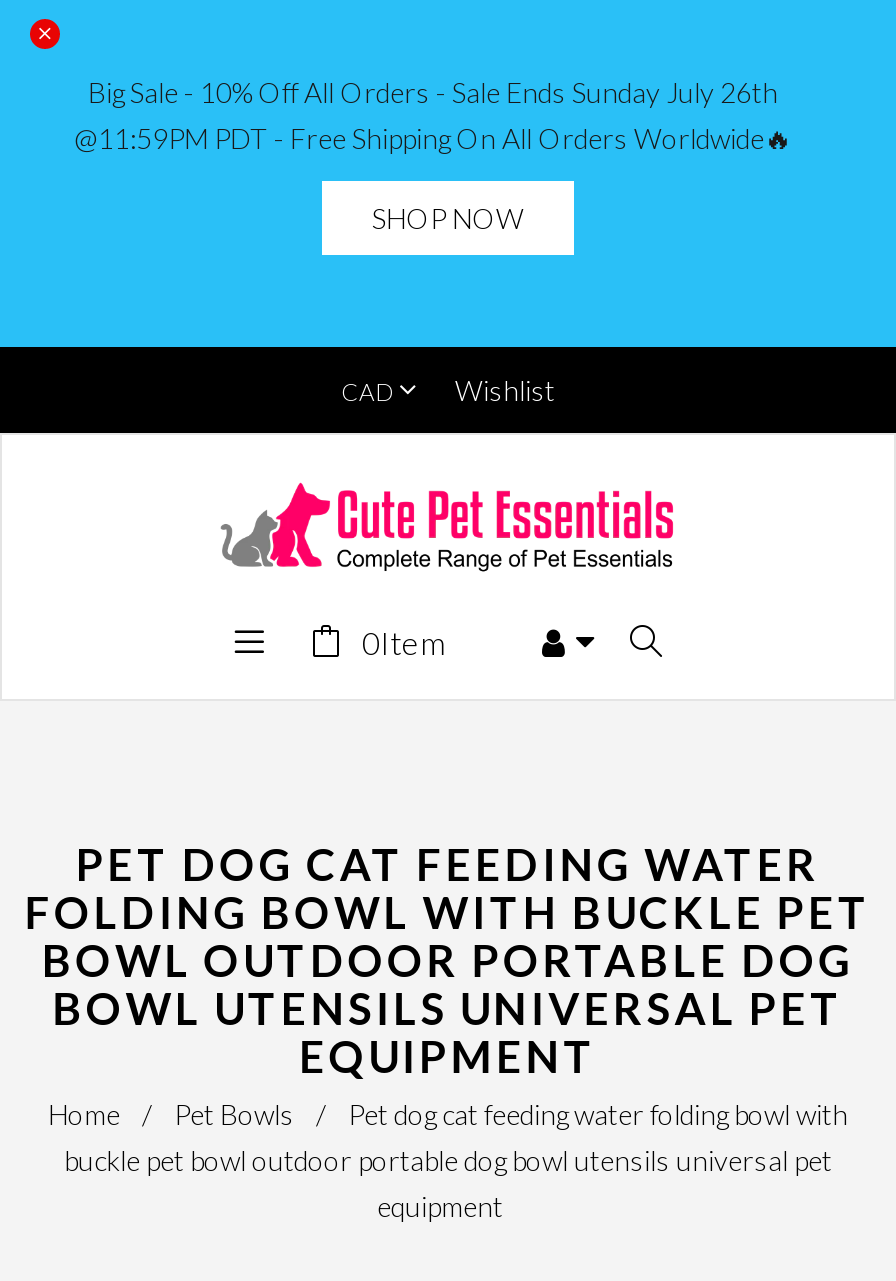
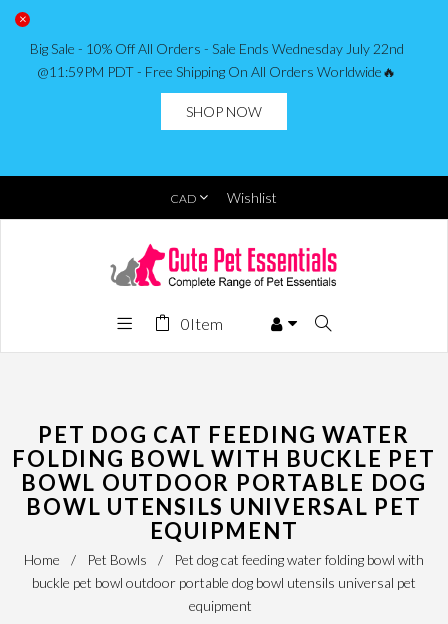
- Big Sale - 10% Off All Orders - Sale Ends Sunday July 26th
+ Big Sale - 10% Off All Orders - Sale Ends Wednesday July 22nd
